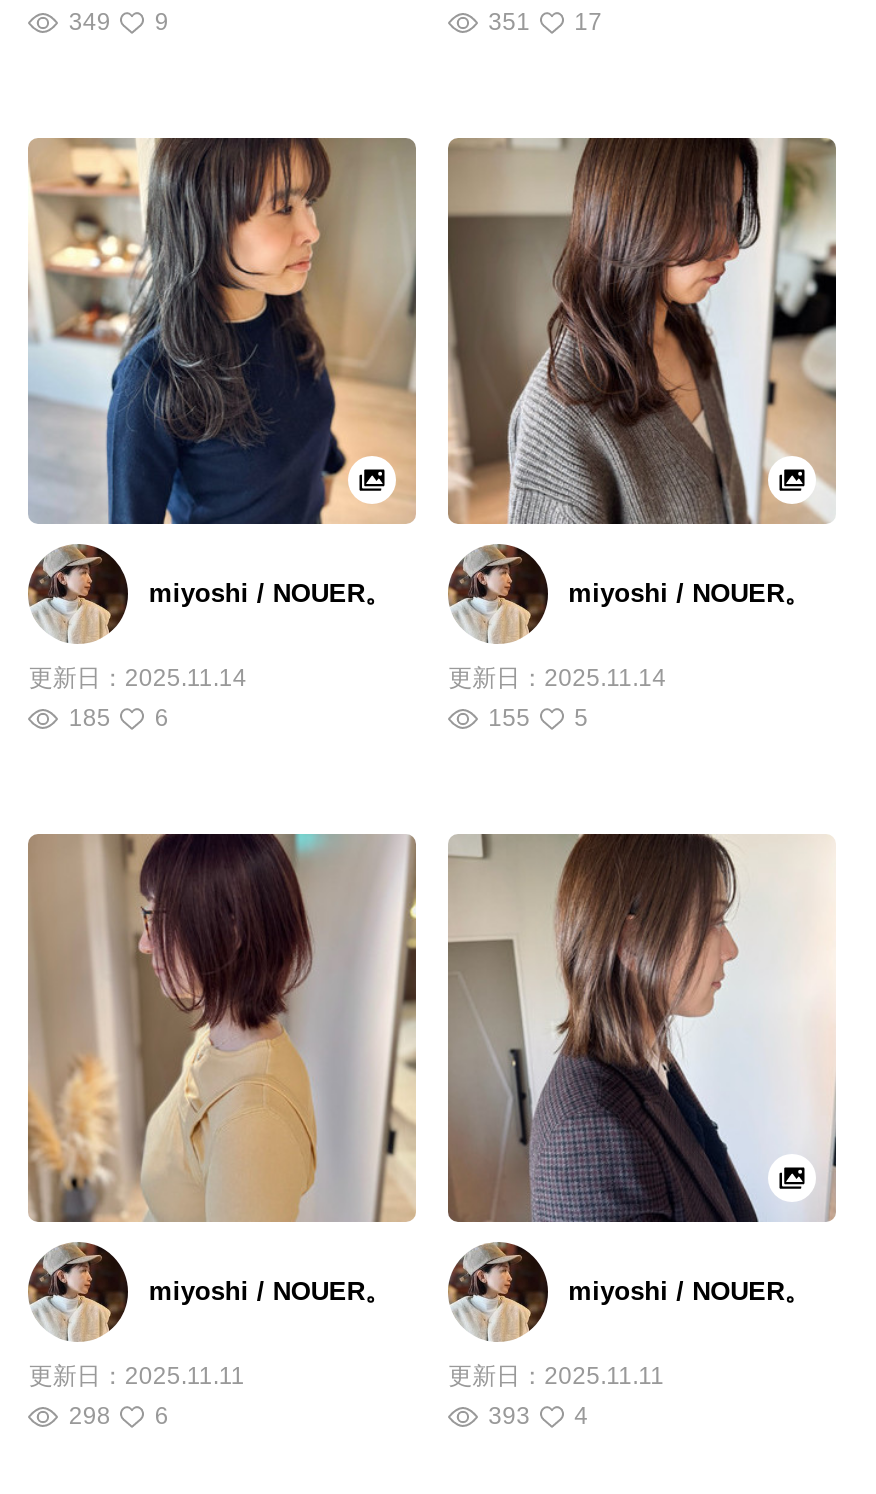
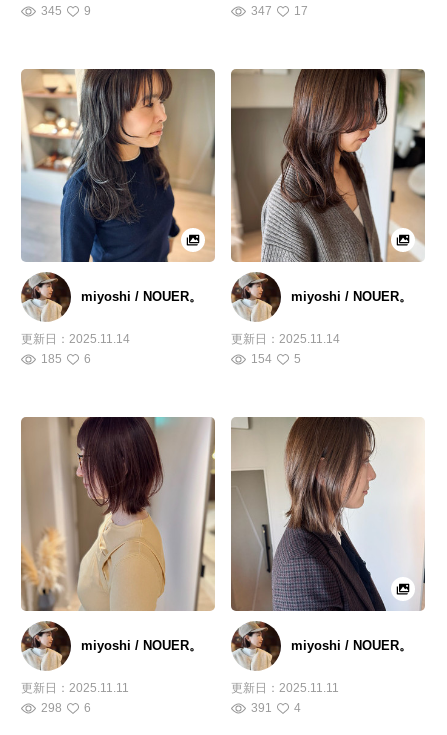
- 349 9
+ 345 9

- 351 17
+ 347 17

- 155 5
+ 154 5

- 393 4
+ 391 4
